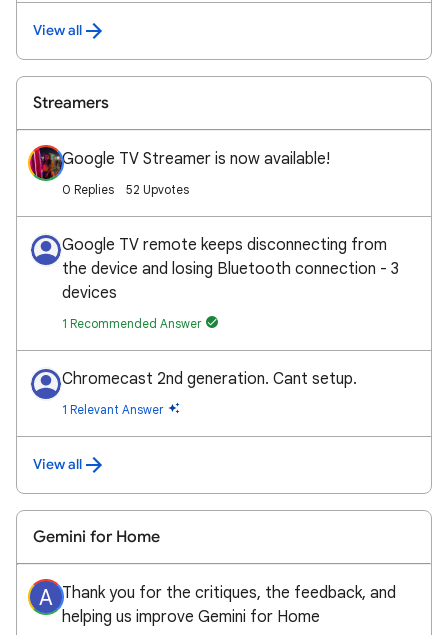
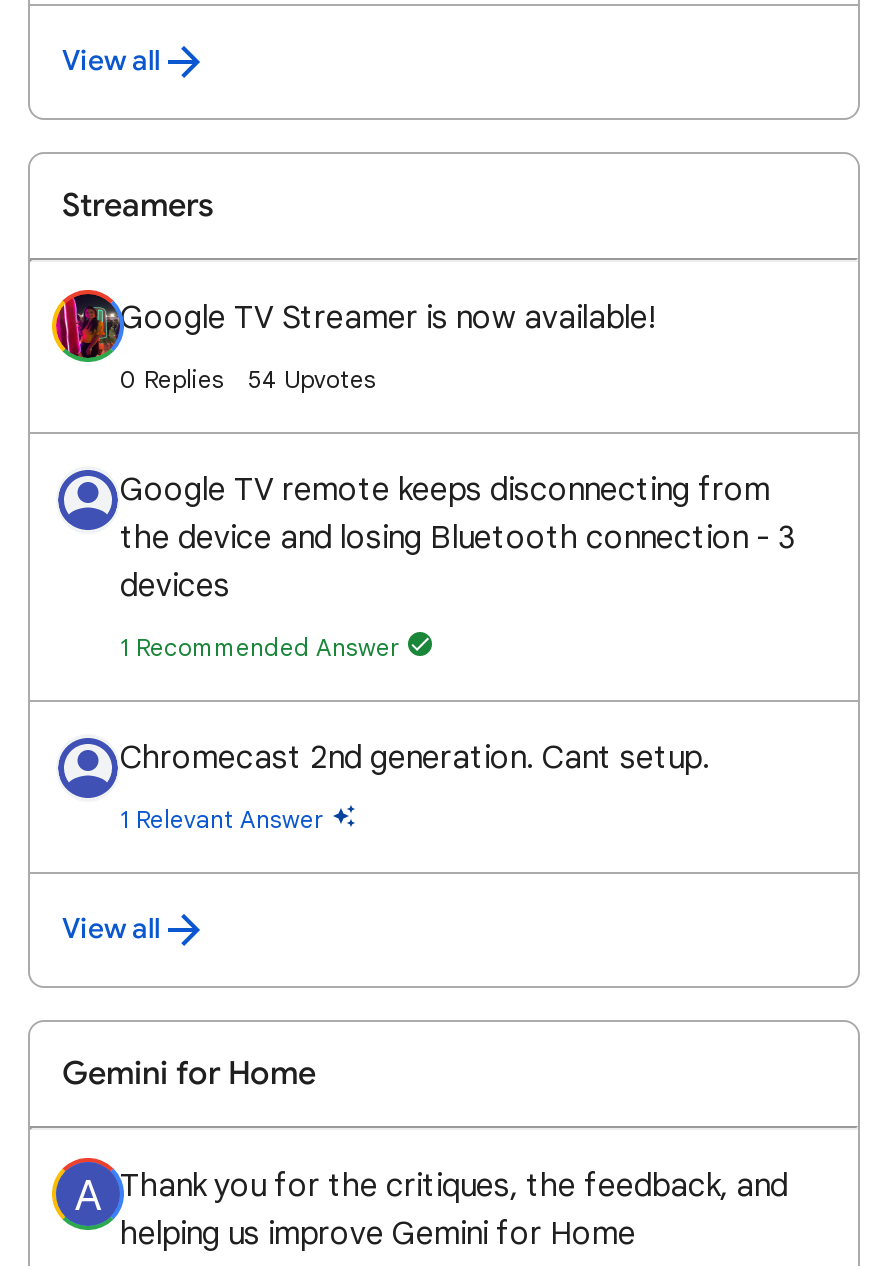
- 52 Upvotes
+ 54 Upvotes
